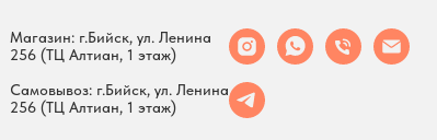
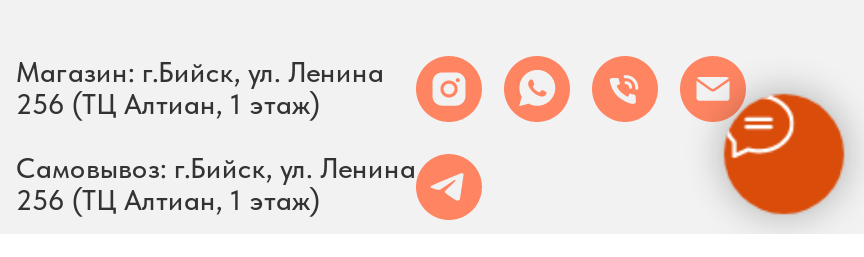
+ [image]
